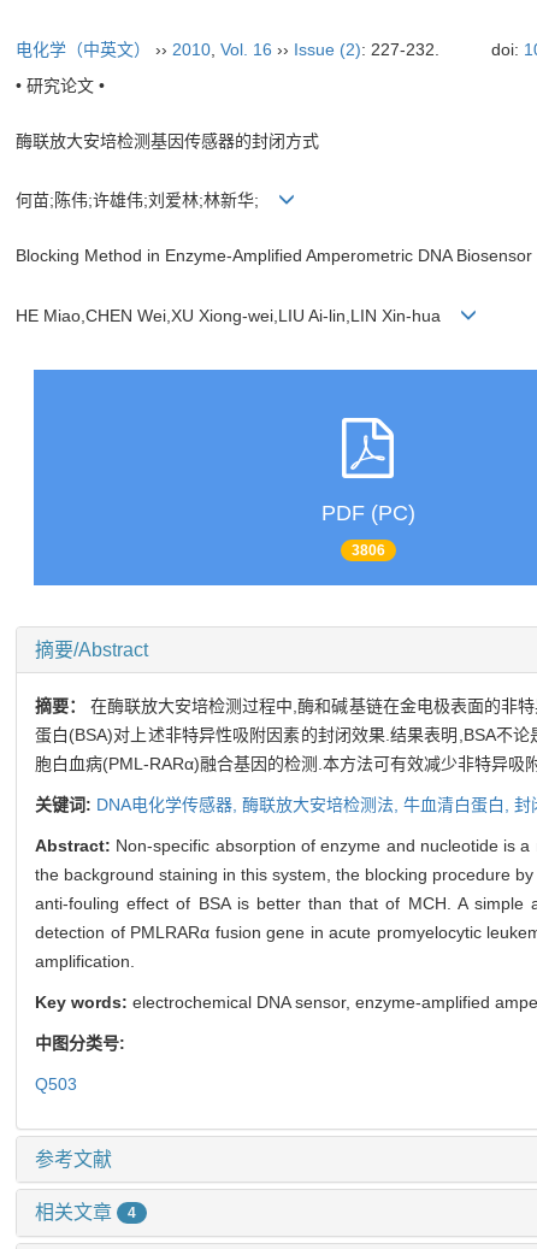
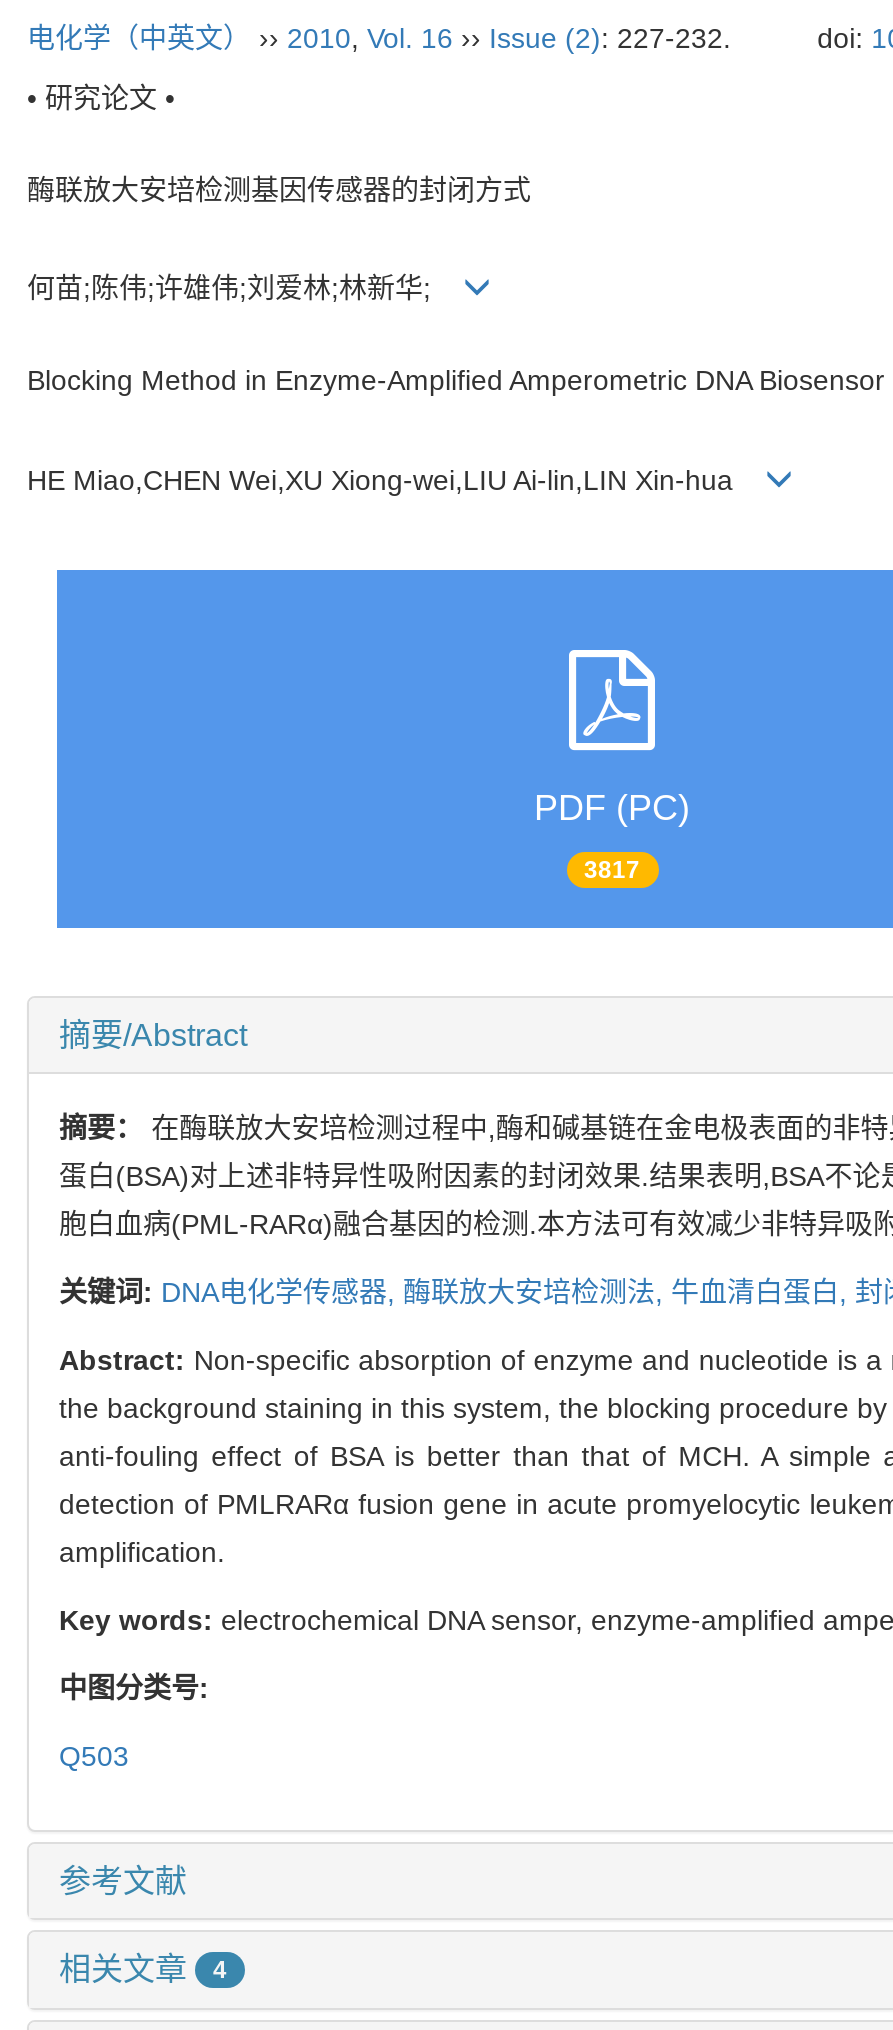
- 3806
+ 3817
